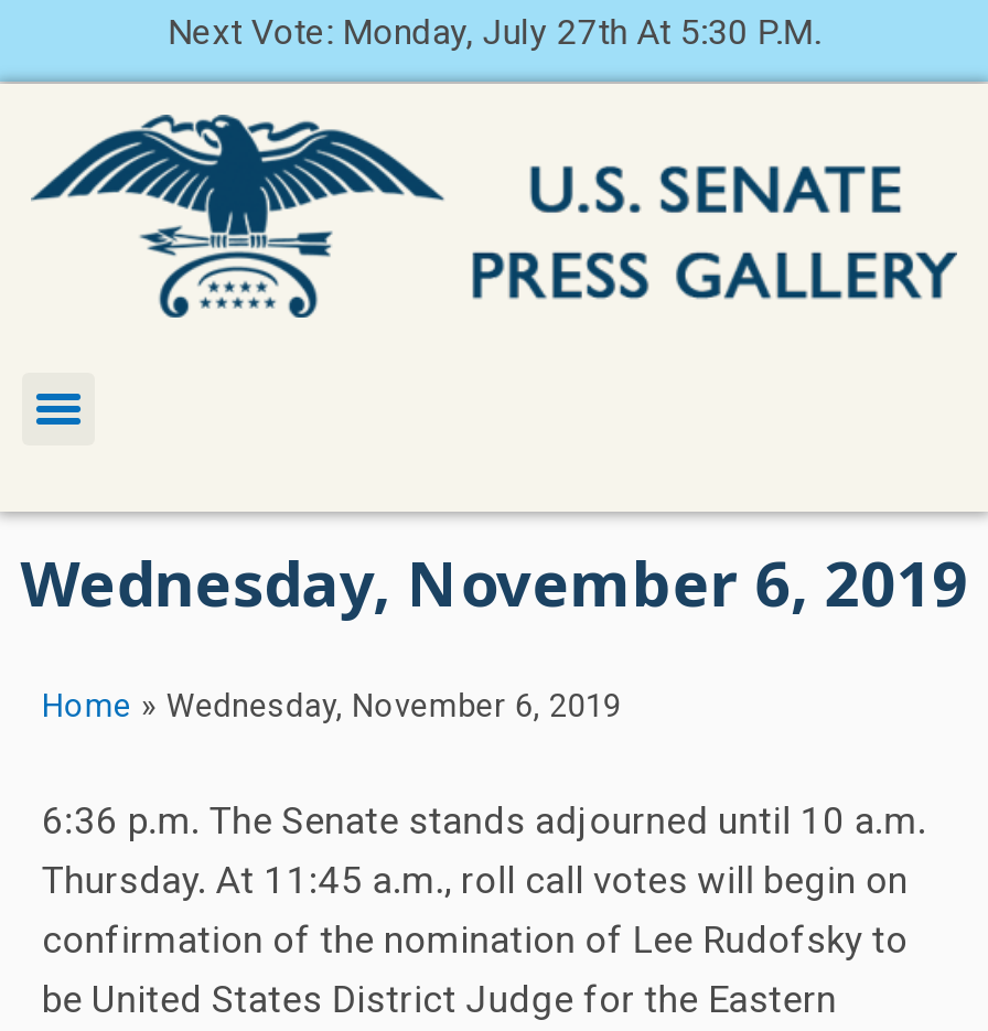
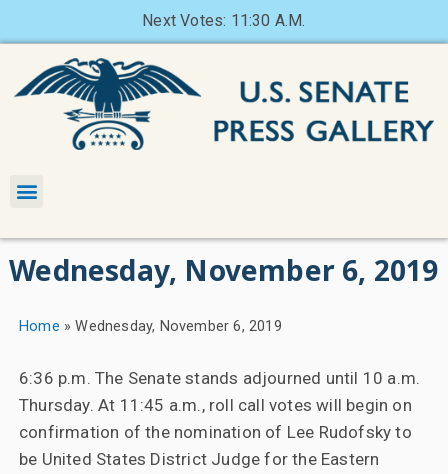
- Next Vote: Monday, July 27th At 5:30 P.M.
+ Next Votes: 11:30 A.M.
